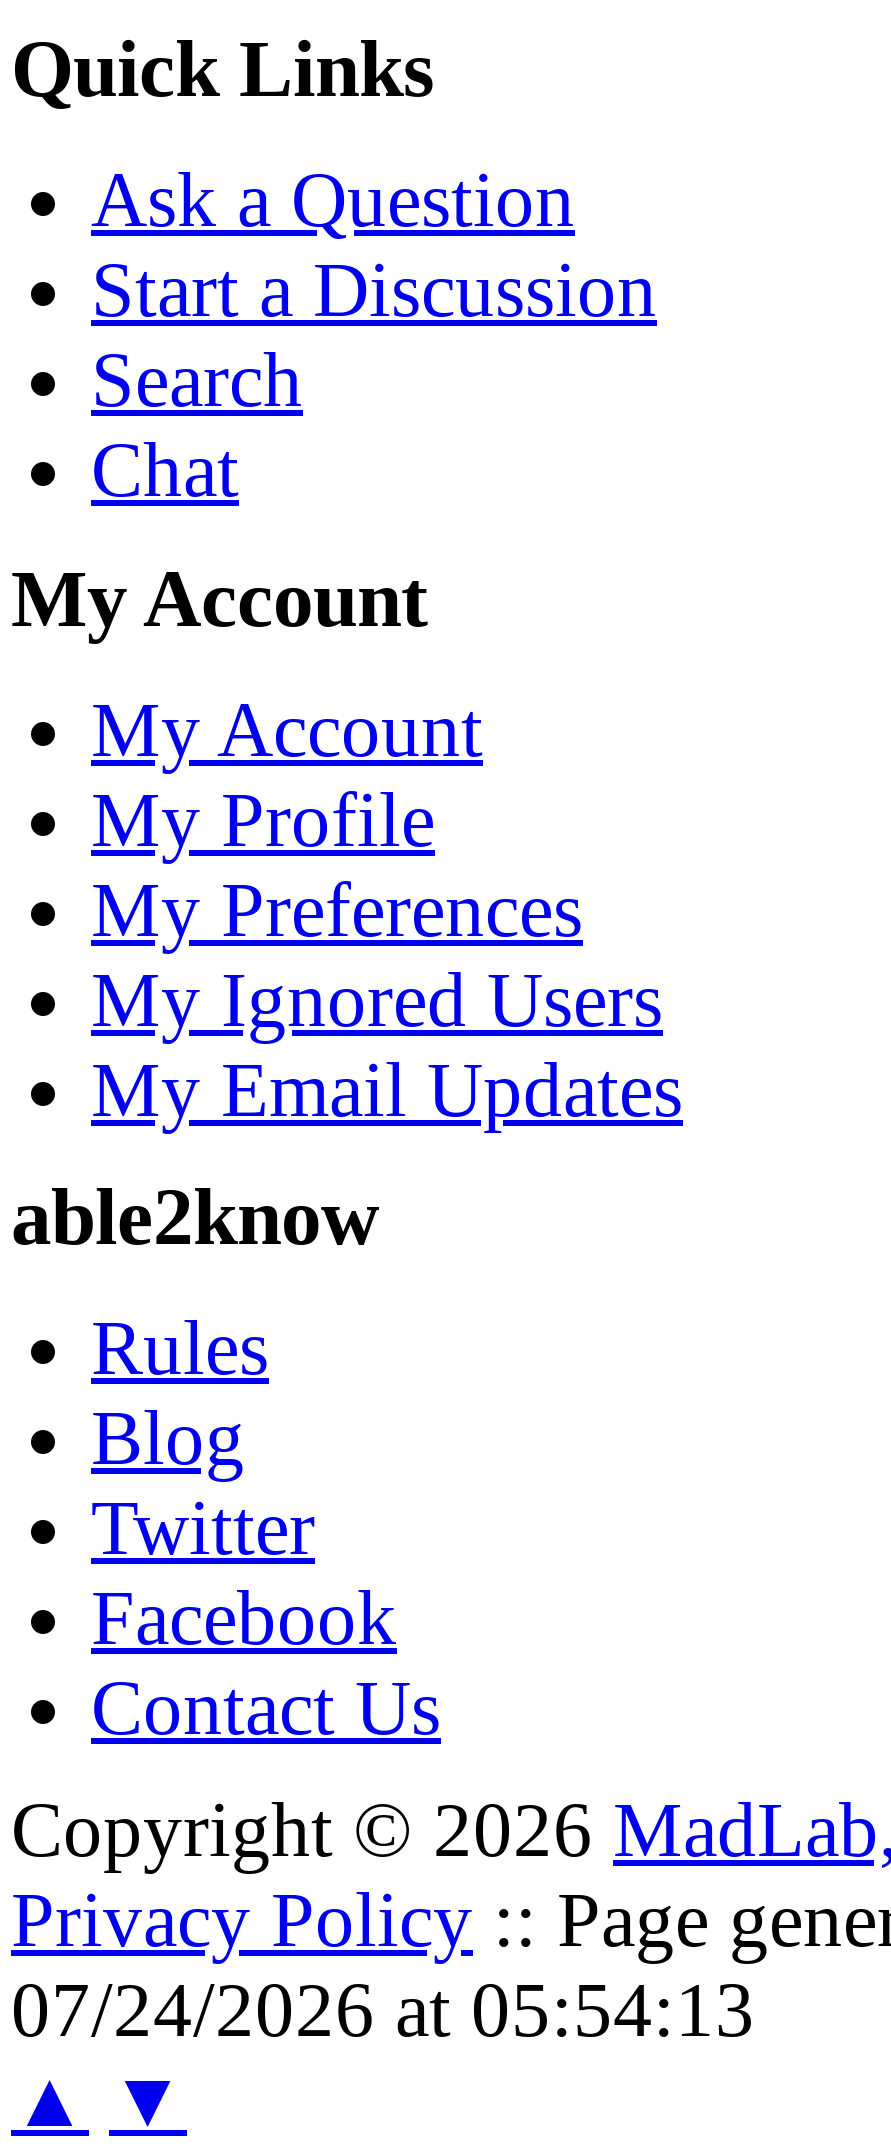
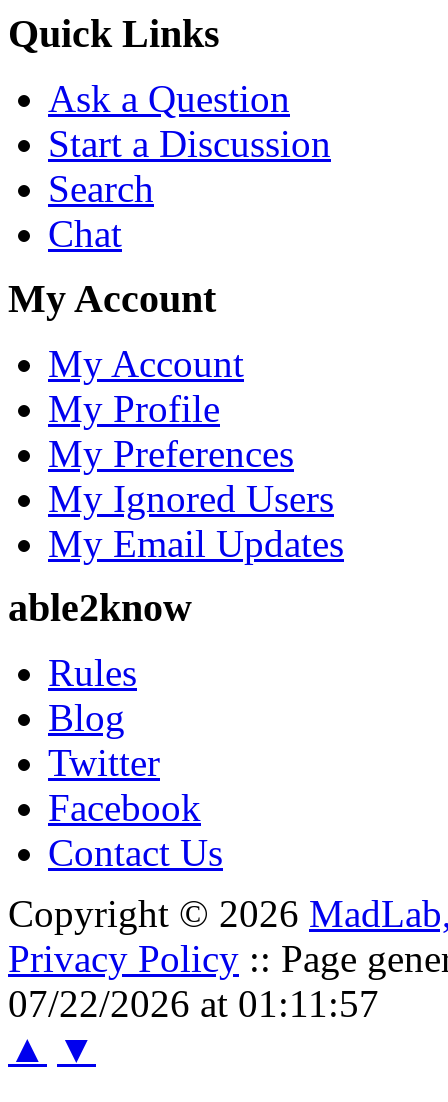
- 07/24/2026 at 05:54:13
+ 07/22/2026 at 01:11:57
